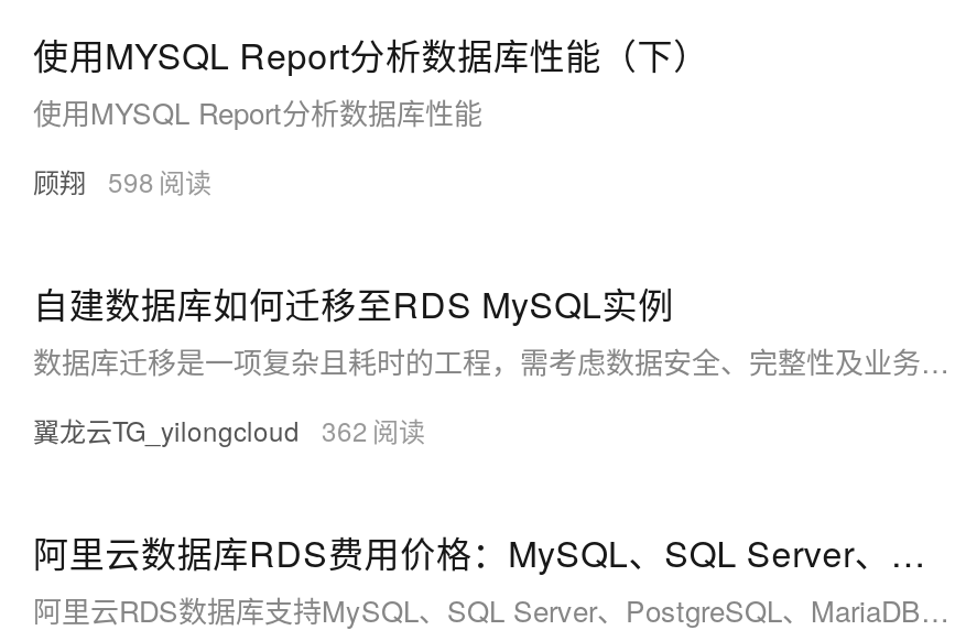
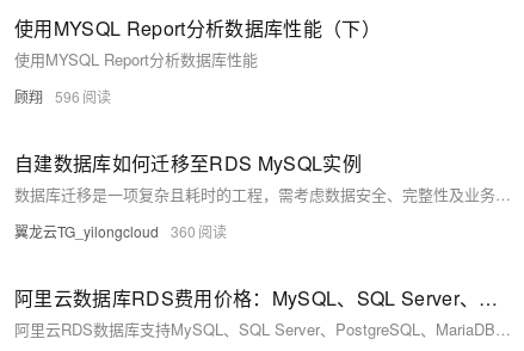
- 顾翔 598
+ 顾翔 596

- 翼龙云TG_yilongcloud 362
+ 翼龙云TG_yilongcloud 360
